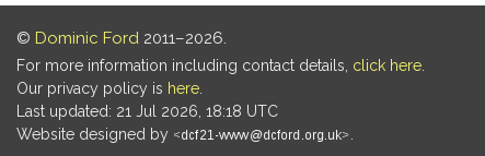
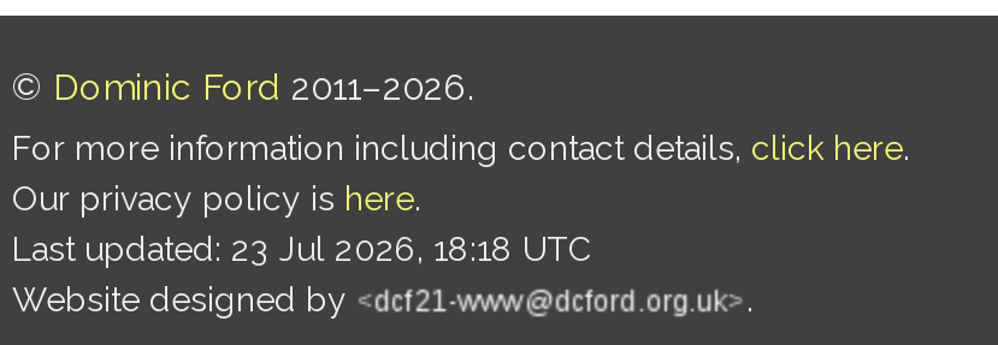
- Last updated: 21 Jul 2026, 18:18 UTC
+ Last updated: 23 Jul 2026, 18:18 UTC
